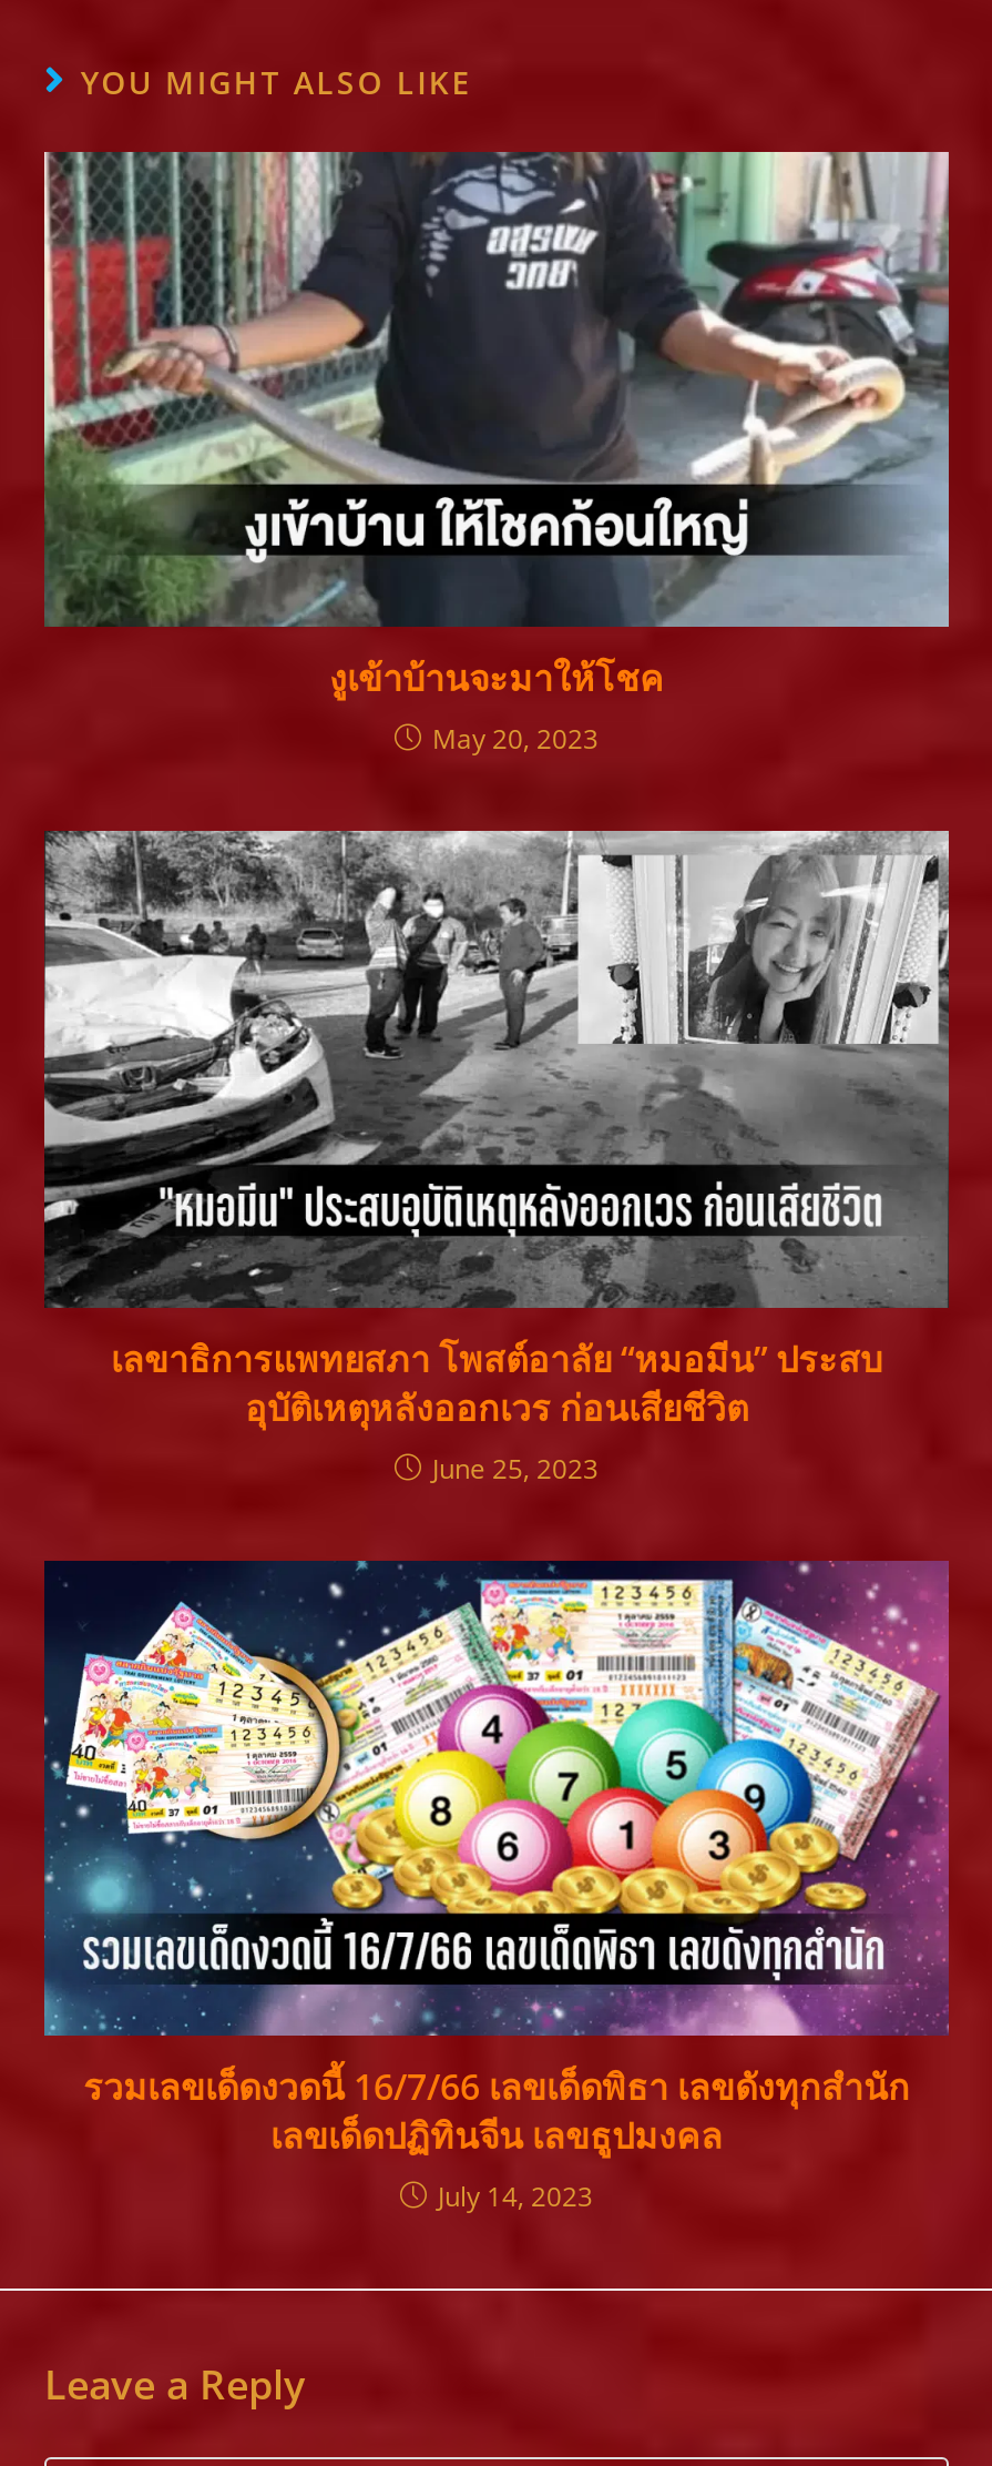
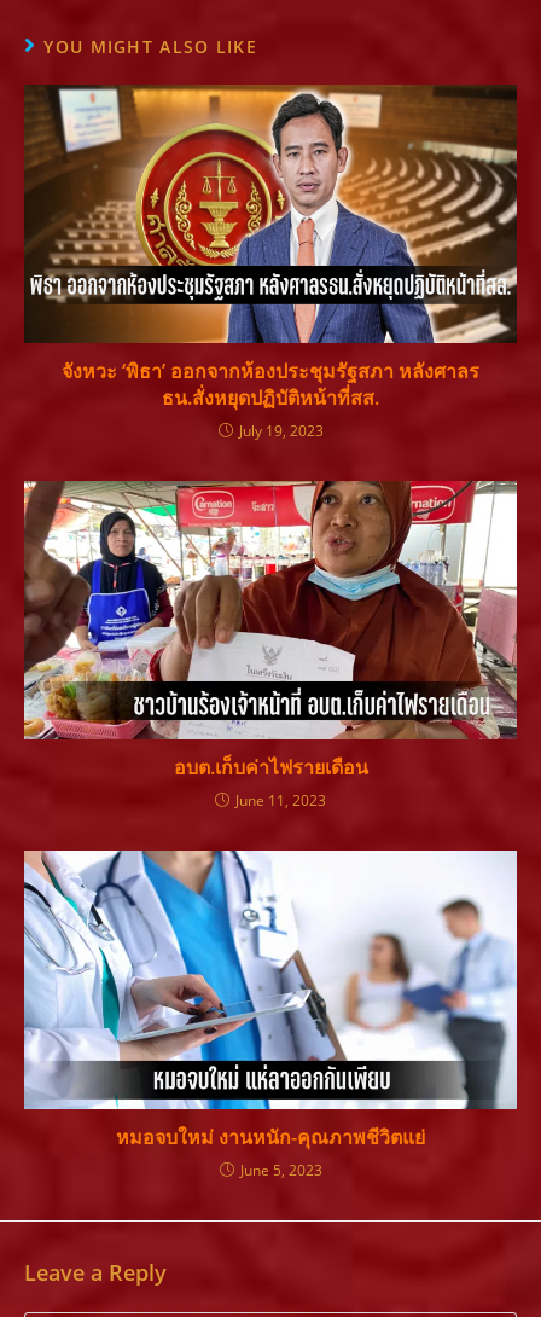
- [image]
- งูเข้าบ้านจะมาให้โชค
- May 20, 2023
+ [image]
+ จังหวะ ‘พิธา’ ออกจากห้องประชุมรัฐสภา หลังศาลร
+ ธน.สั่งหยุดปฏิบัติหน้าที่สส.
+ July 19, 2023

- [image]
- เลขาธิการแพทยสภา โพสต์อาลัย “หมอมีน” ประสบ
- อุบัติเหตุหลังออกเวร ก่อนเสียชีวิต
- June 25, 2023
+ [image]
+ อบต.เก็บค่าไฟรายเดือน
+ June 11, 2023

- [image]
- รวมเลขเด็ดงวดนี้ 16/7/66 เลขเด็ดพิธา เลขดังทุกสำนัก
- เลขเด็ดปฏิทินจีน เลขธูปมงคล
- July 14, 2023
+ [image]
+ หมอจบใหม่ งานหนัก-คุณภาพชีวิตแย่
+ June 5, 2023
